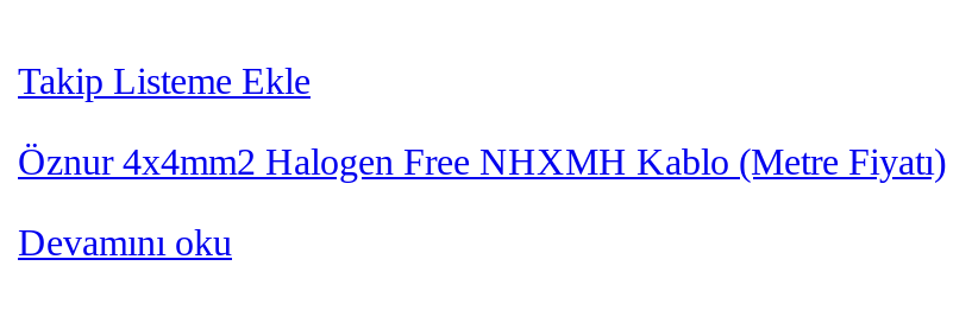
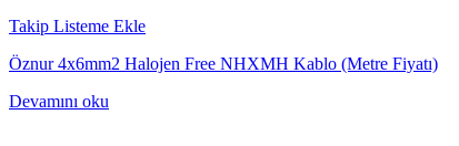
- Öznur 4x4mm2 Halogen Free NHXMH Kablo (Metre Fiyatı)
+ Öznur 4x6mm2 Halojen Free NHXMH Kablo (Metre Fiyatı)
